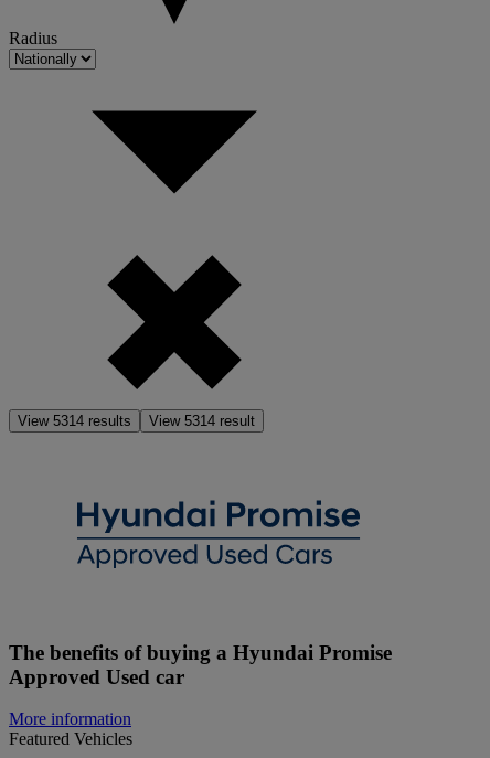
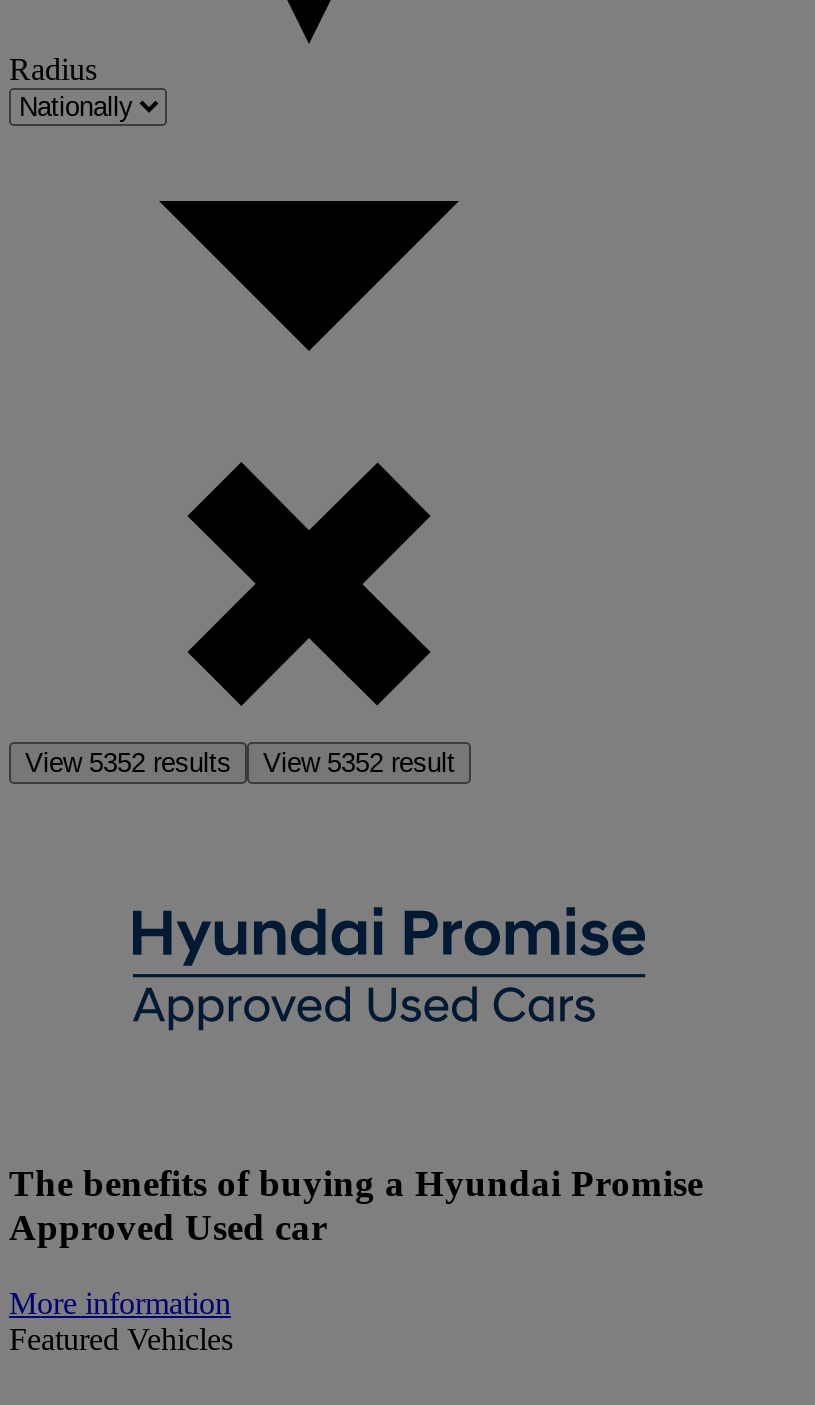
- View 5314 results
+ View 5352 results

- View 5314 result
+ View 5352 result
